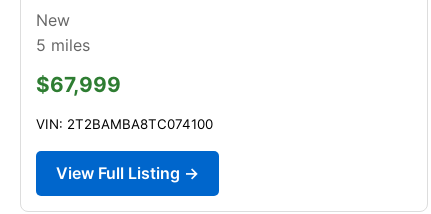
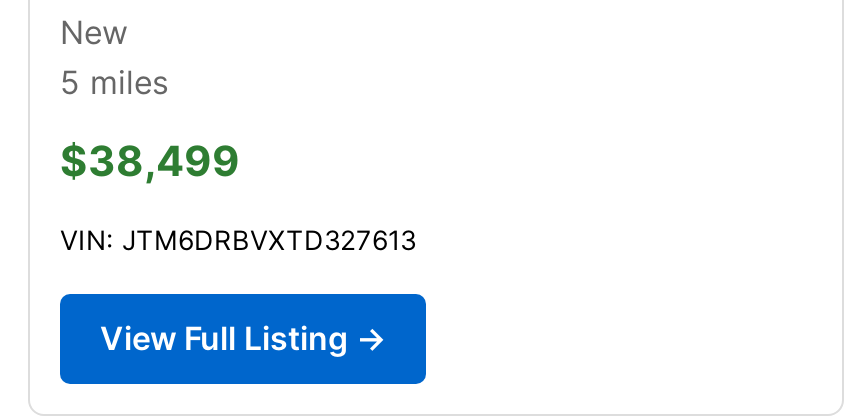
- $67,999
+ $38,499

- VIN: 2T2BAMBA8TC074100
+ VIN: JTM6DRBVXTD327613
